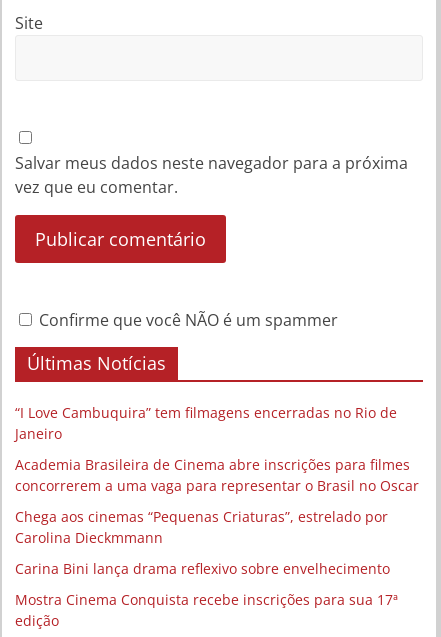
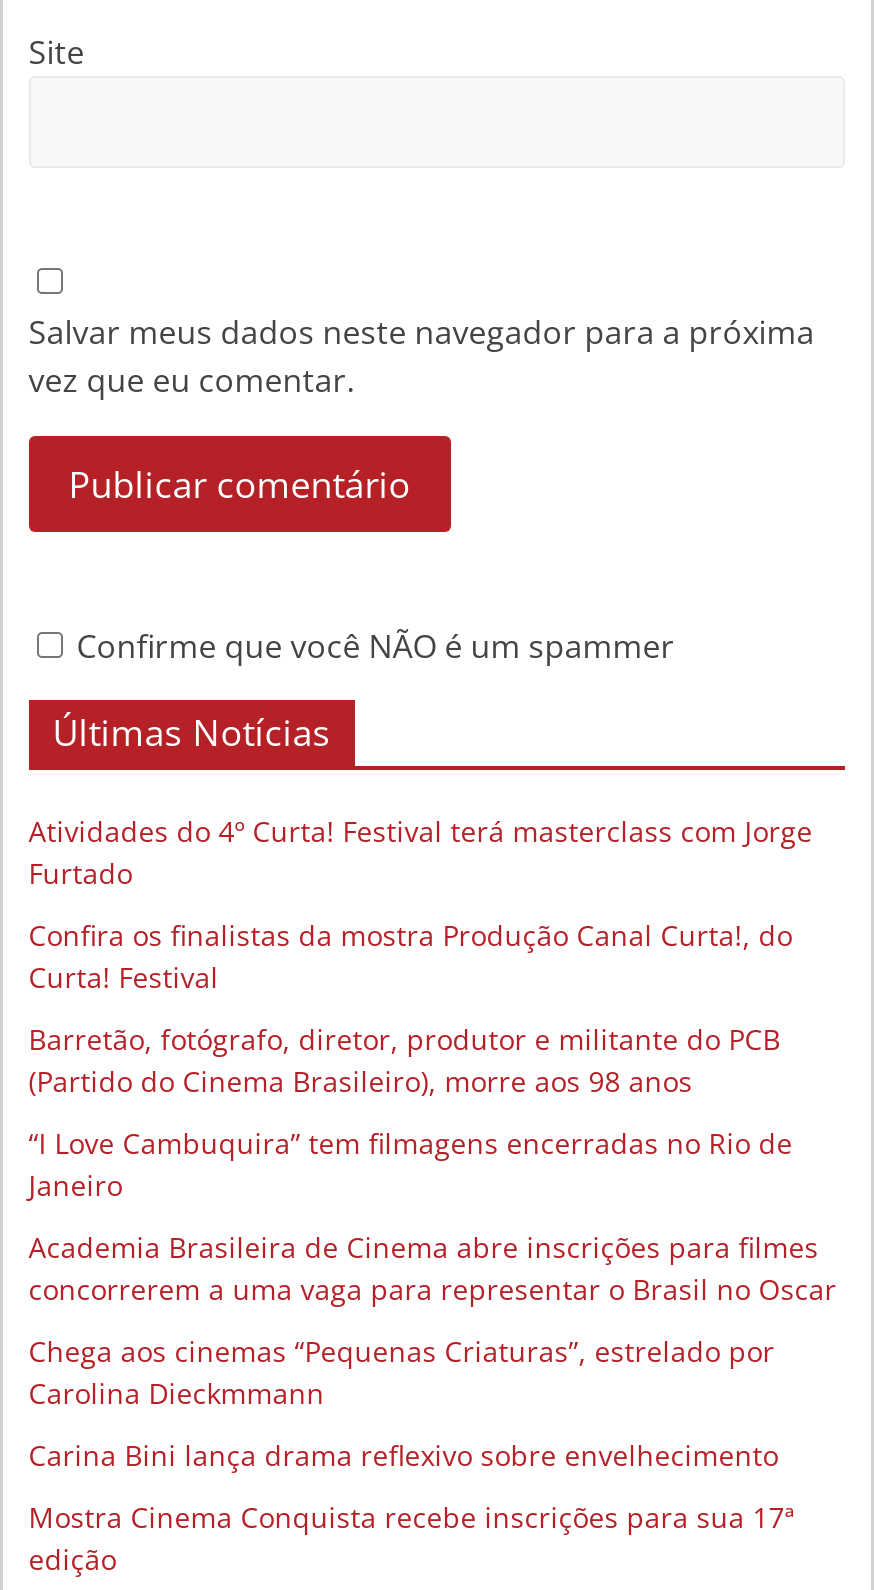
+ Atividades do 4º Curta! Festival terá masterclass com Jorge
+ Furtado
+ Confira os finalistas da mostra Produção Canal Curta!, do
+ Curta! Festival
+ Barretão, fotógrafo, diretor, produtor e militante do PCB
+ (Partido do Cinema Brasileiro), morre aos 98 anos
